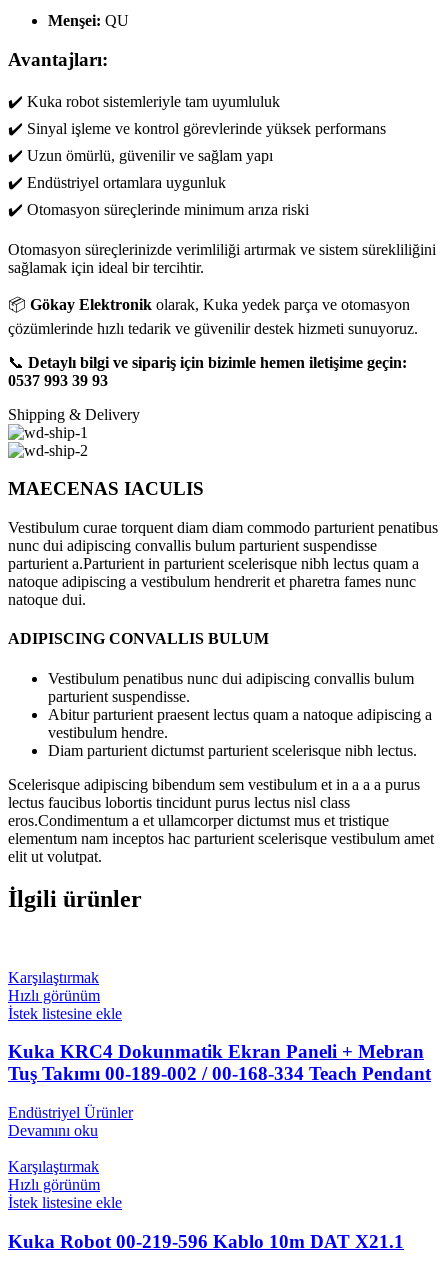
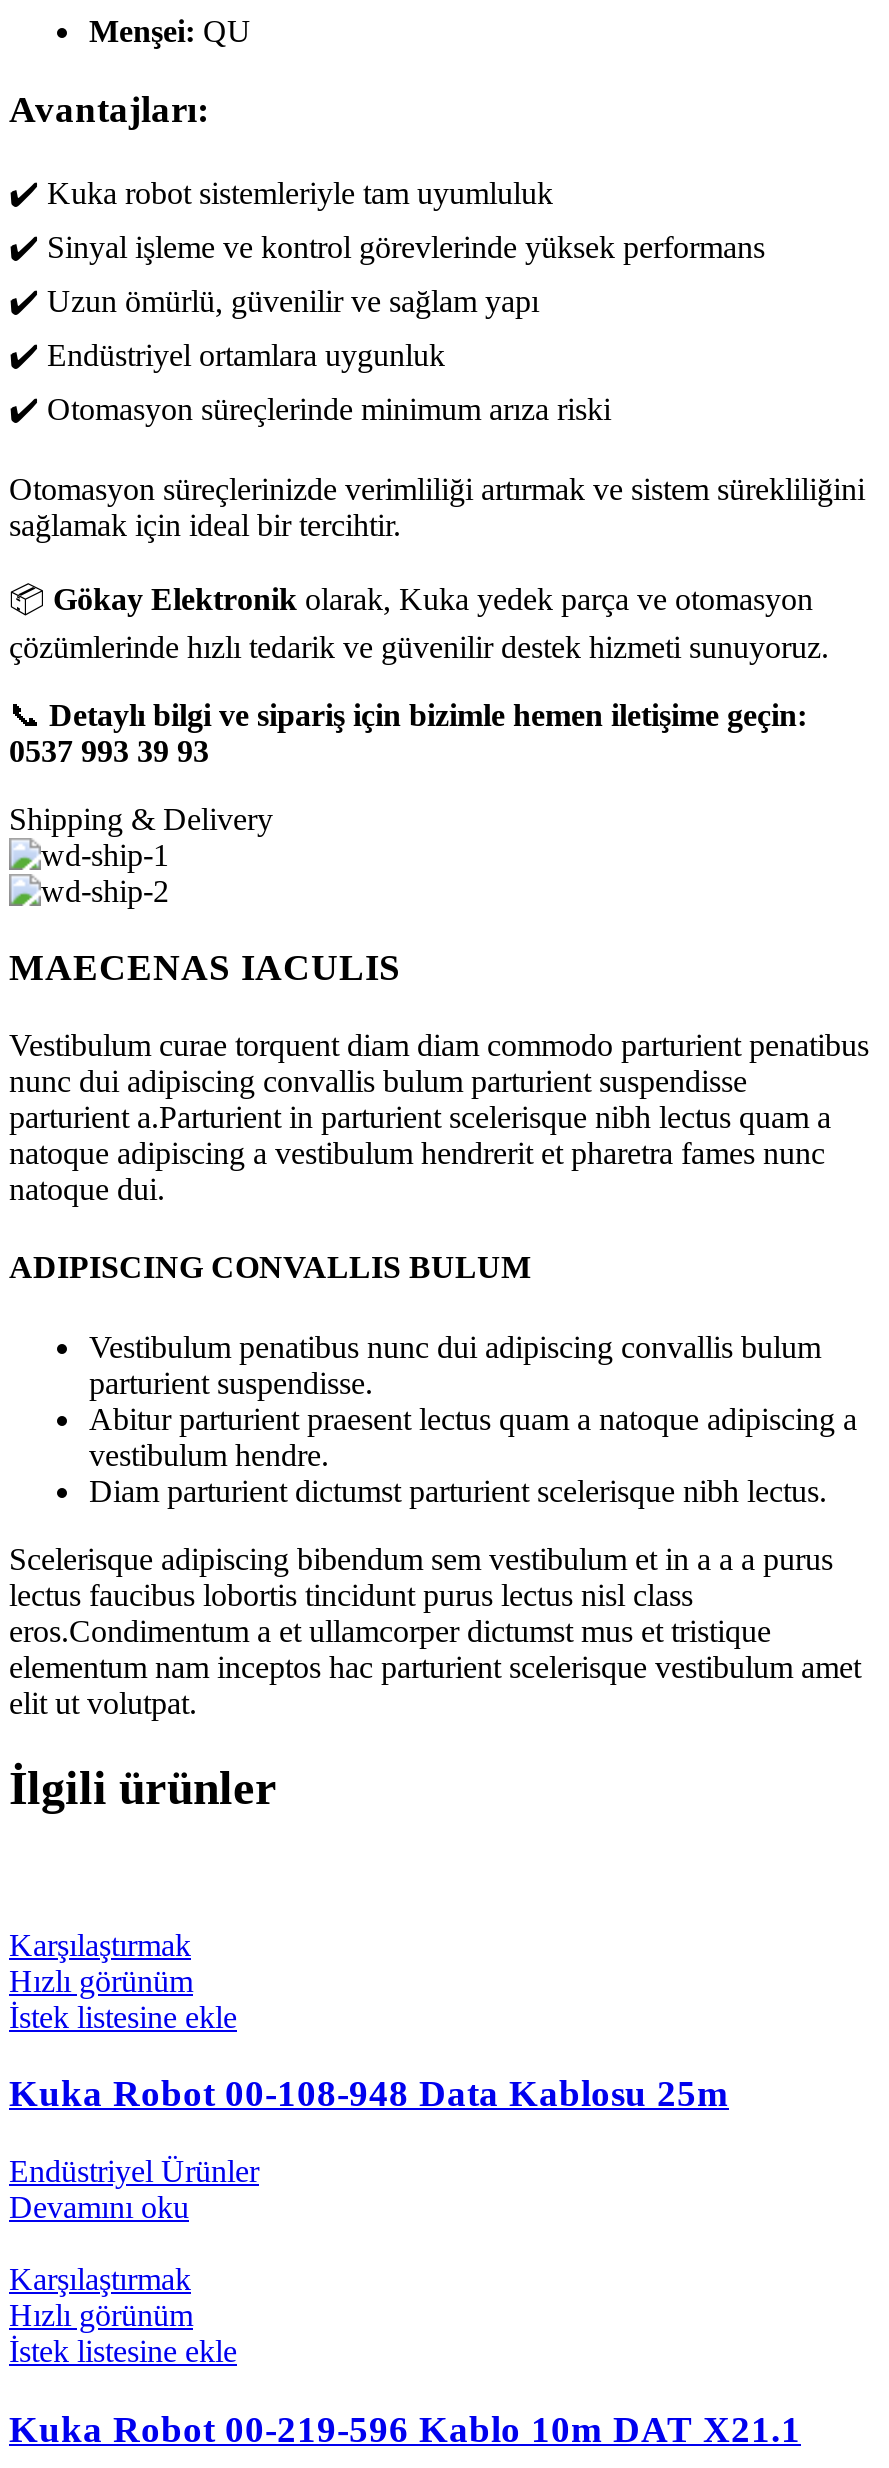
- Kuka KRC4 Dokunmatik Ekran Paneli + Mebran
- Tuş Takımı 00-189-002 / 00-168-334 Teach Pendant
+ Kuka Robot 00-108-948 Data Kablosu 25m
